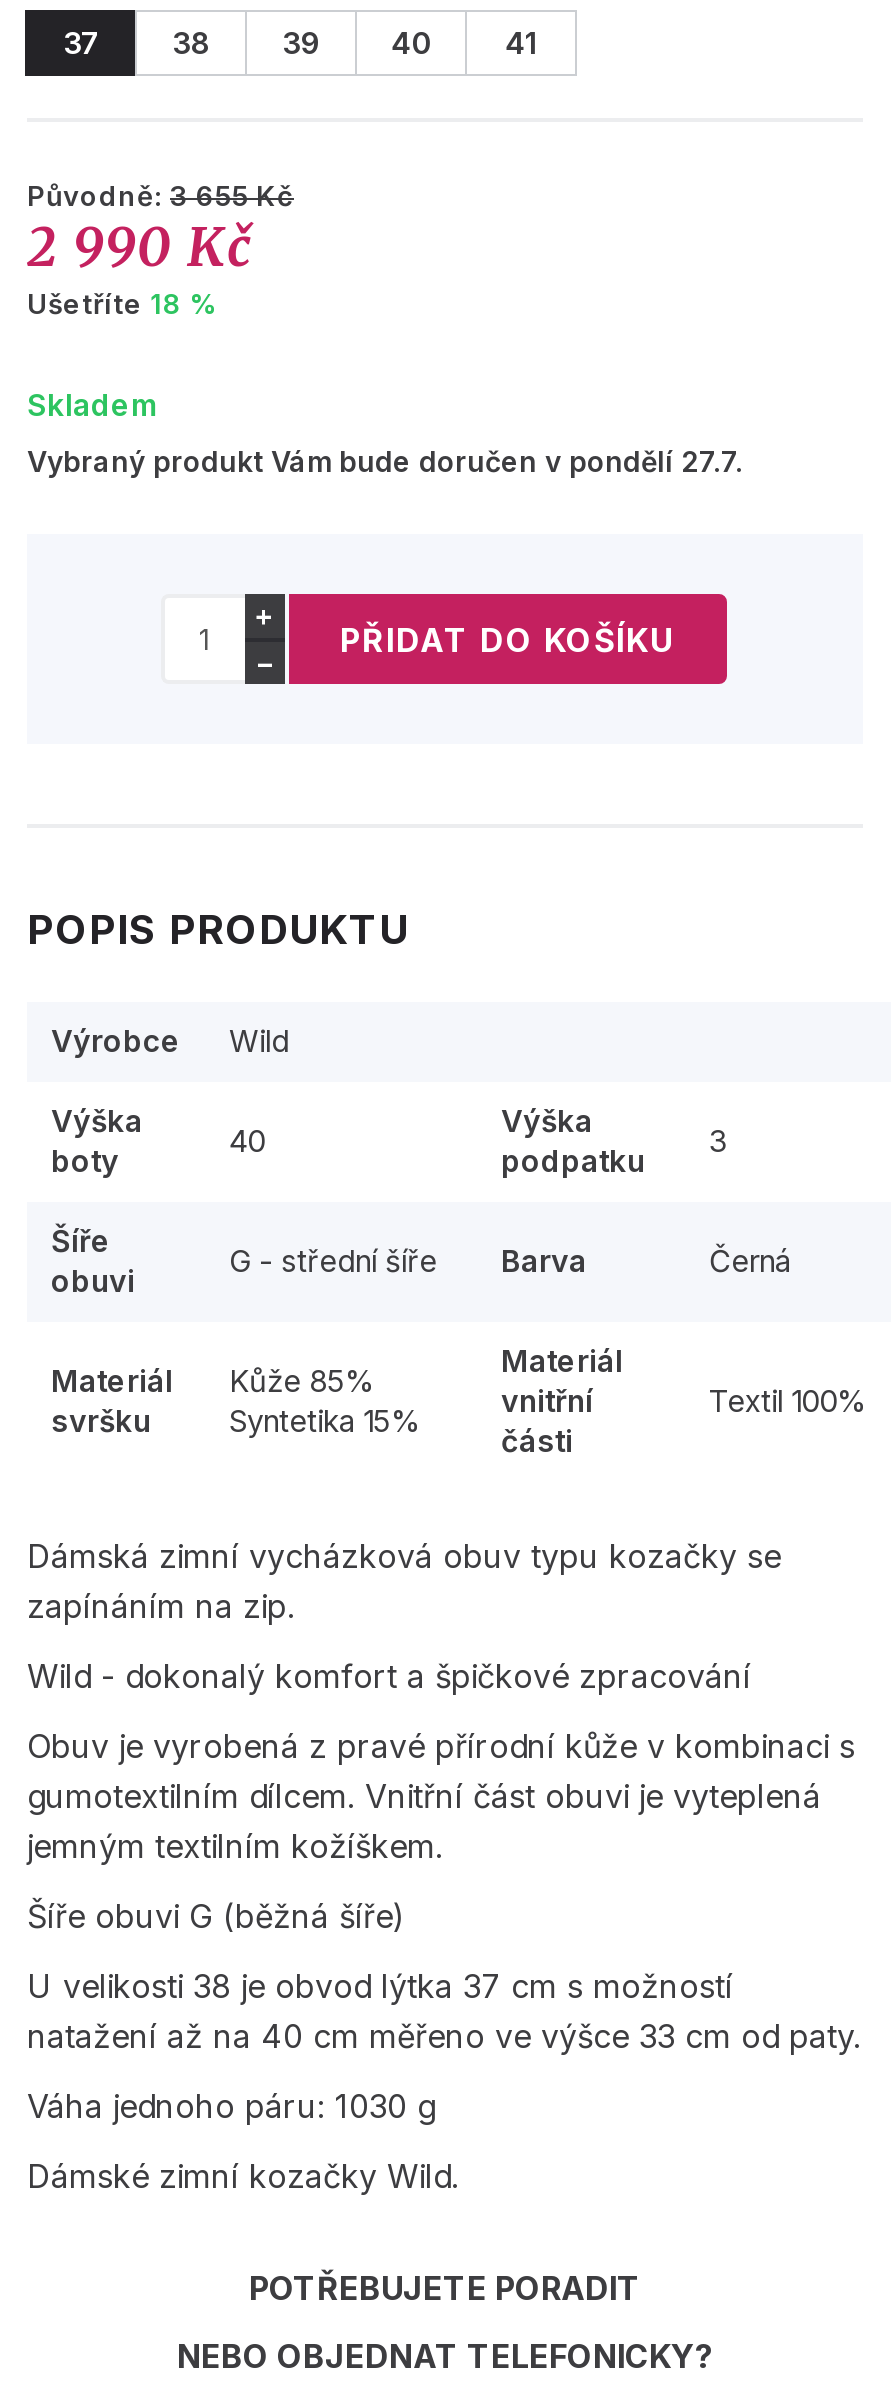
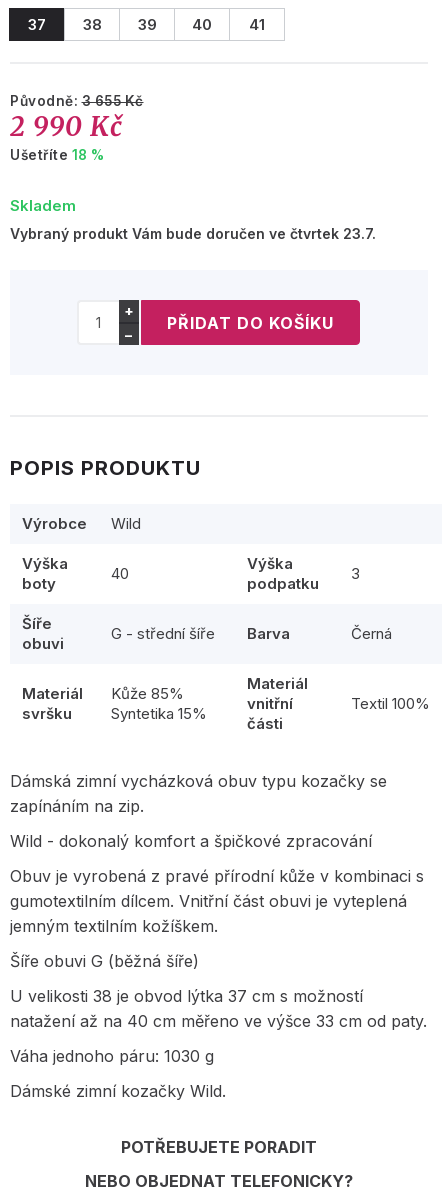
- Vybraný produkt Vám bude doručen v pondělí 27.7.
+ Vybraný produkt Vám bude doručen ve čtvrtek 23.7.
